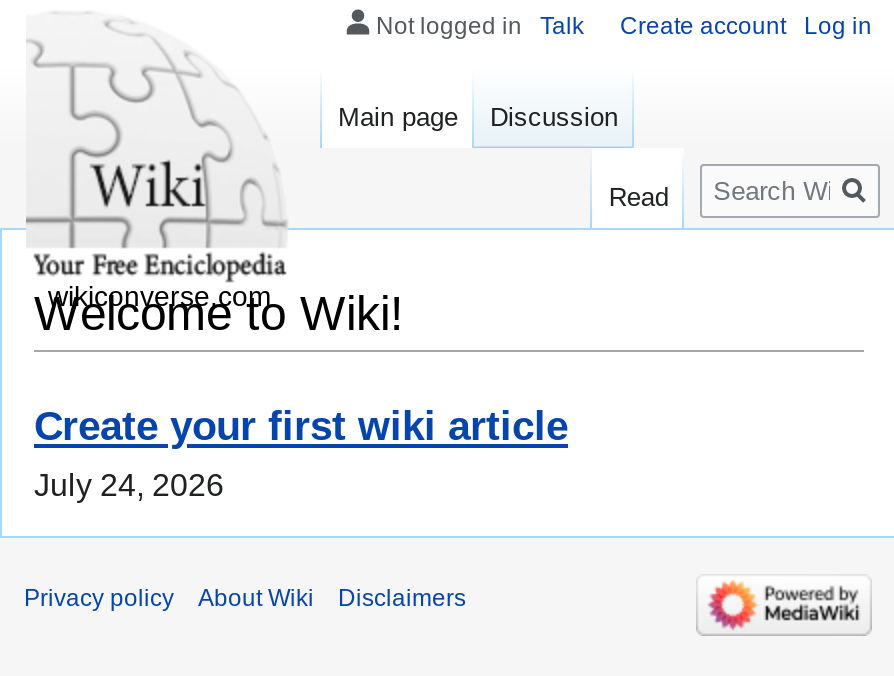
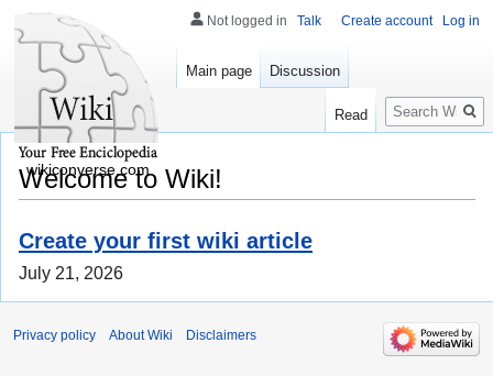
- July 24, 2026
+ July 21, 2026
